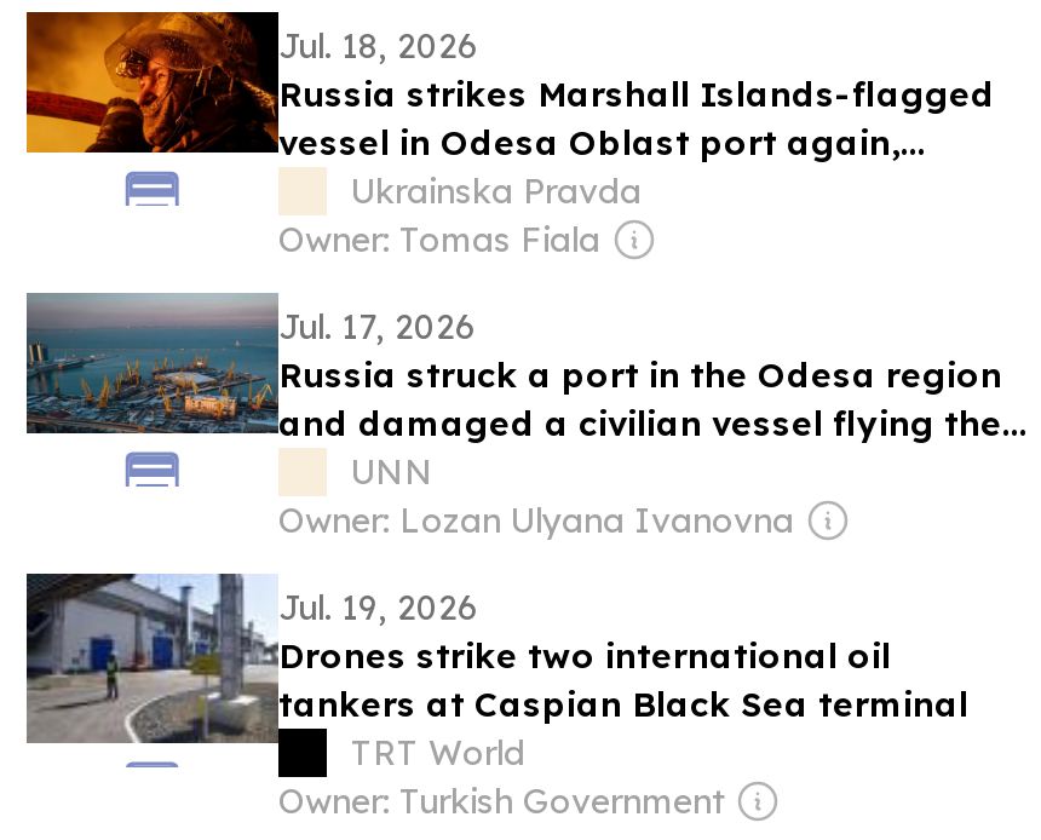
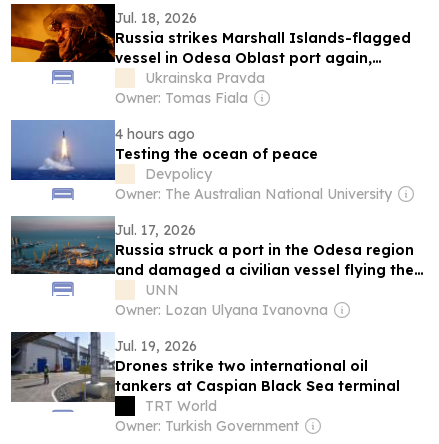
+ [image]
+ 4 hours ago
+ Testing the ocean of peace
+ Devpolicy
+ Owner: The Australian National University
